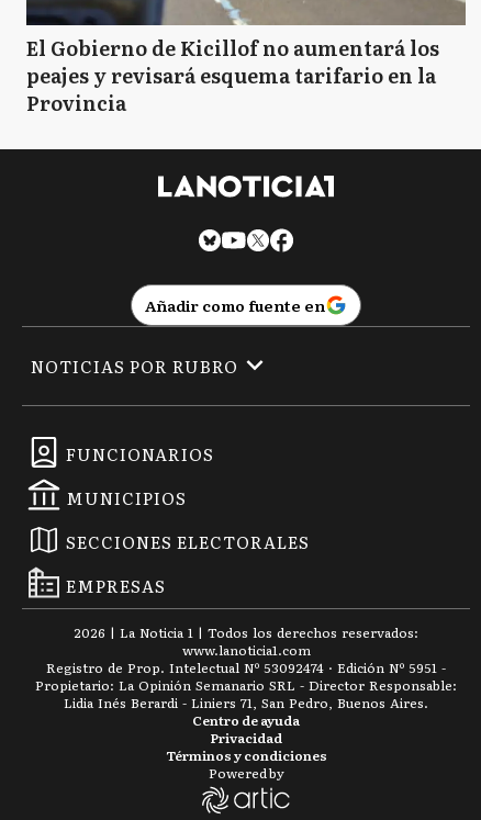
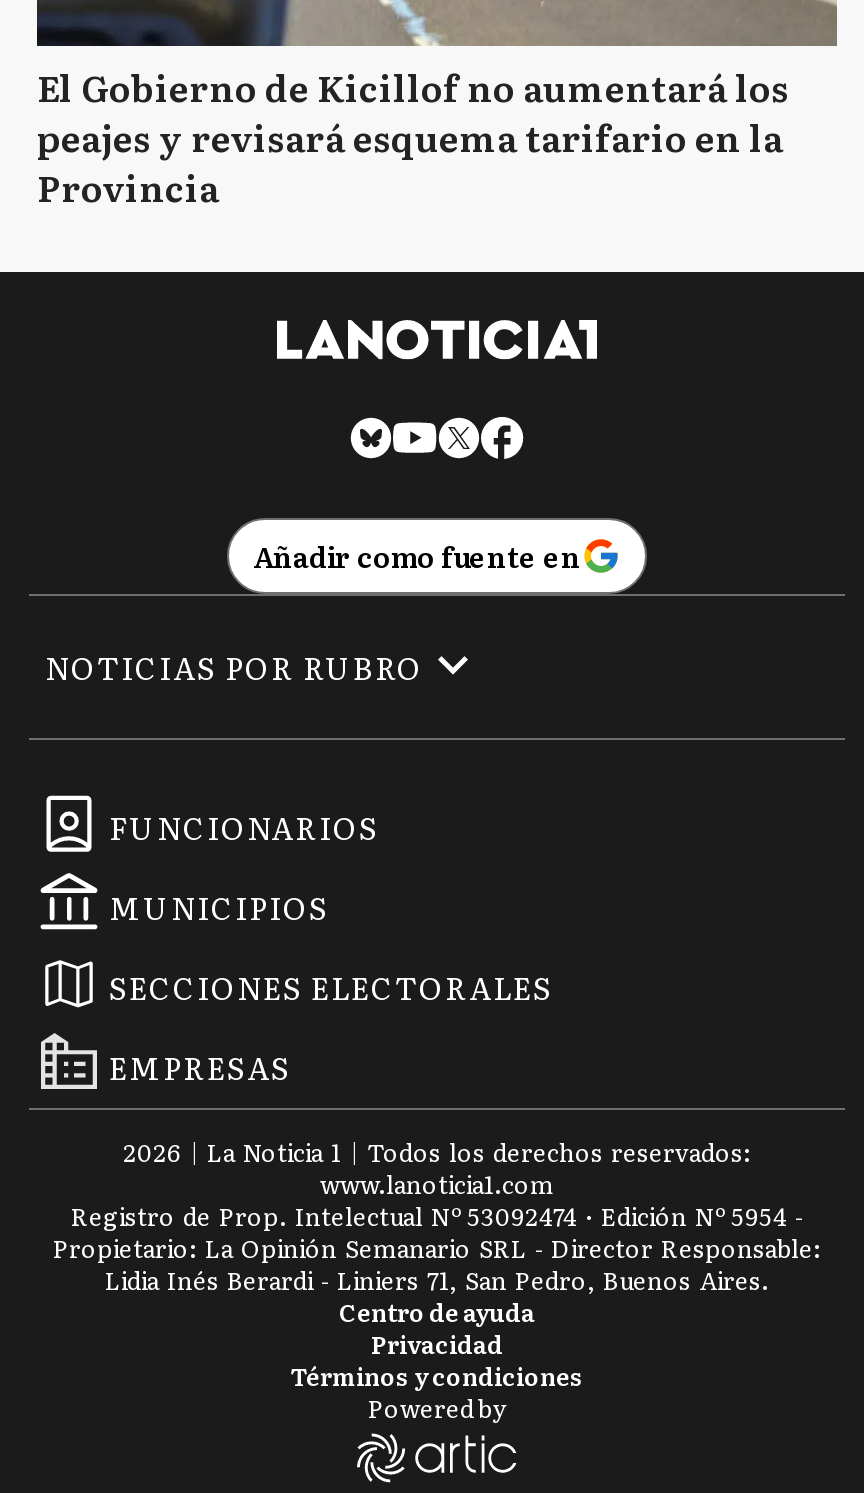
- Registro de Prop. Intelectual Nº 53092474 · Edición Nº 5951 -
+ Registro de Prop. Intelectual Nº 53092474 · Edición Nº 5954 -
